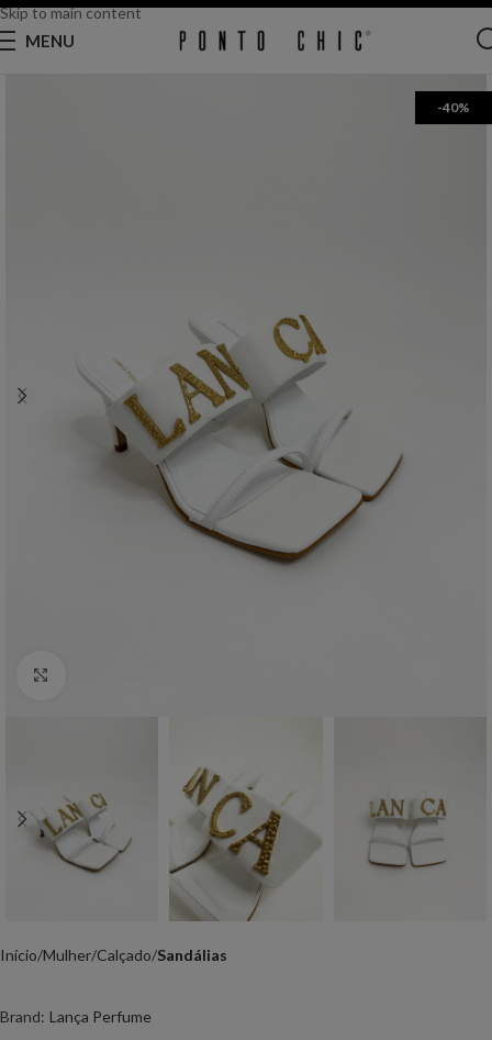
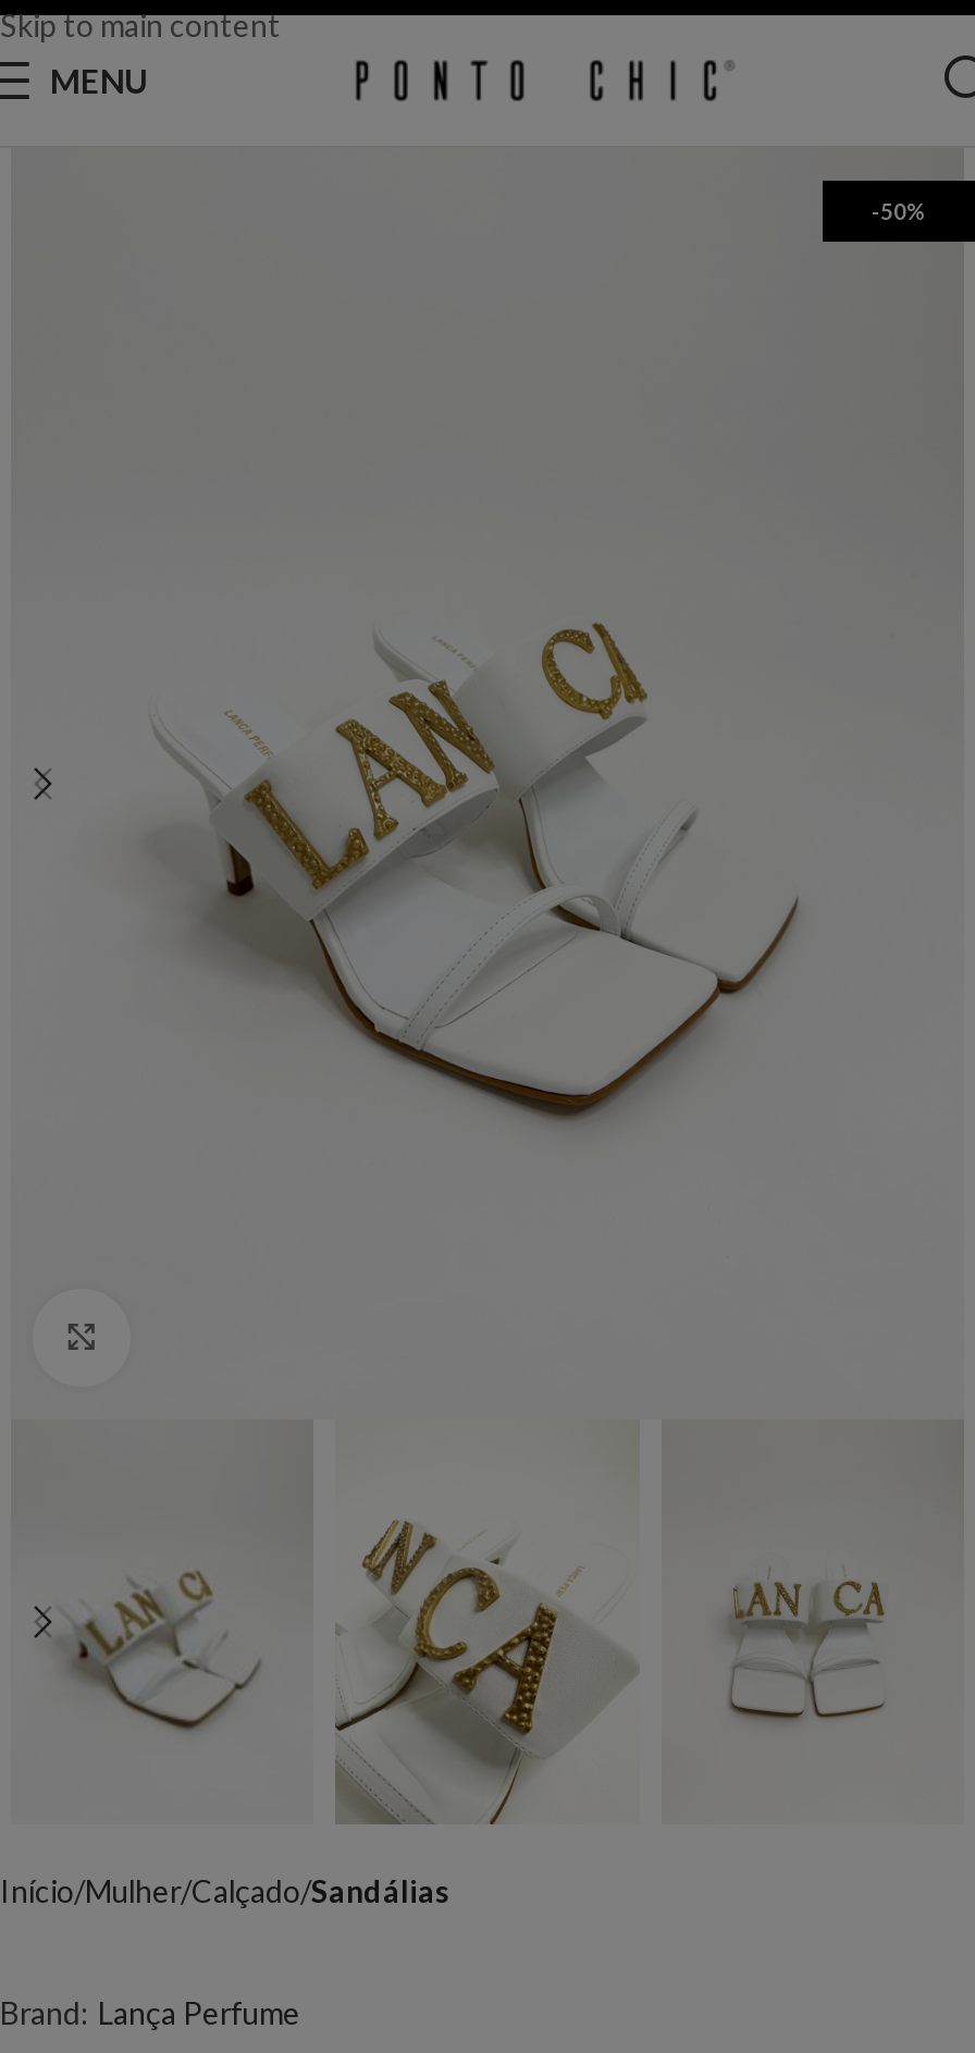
- -40%
+ -50%
